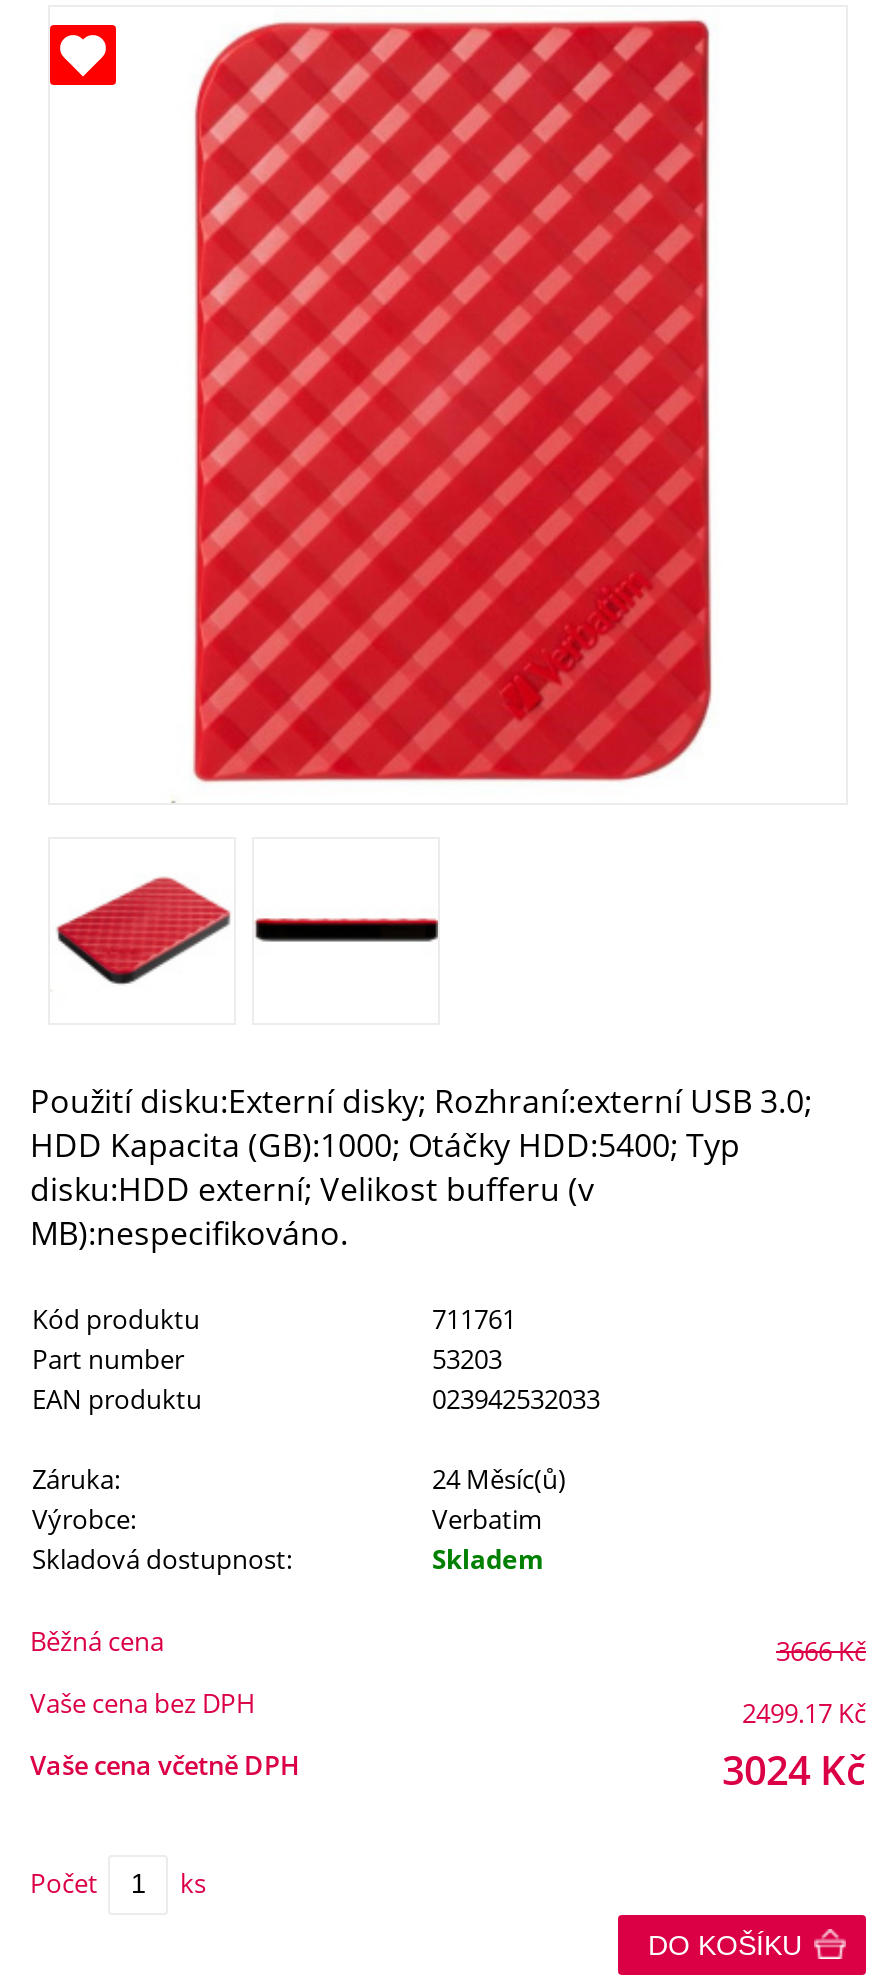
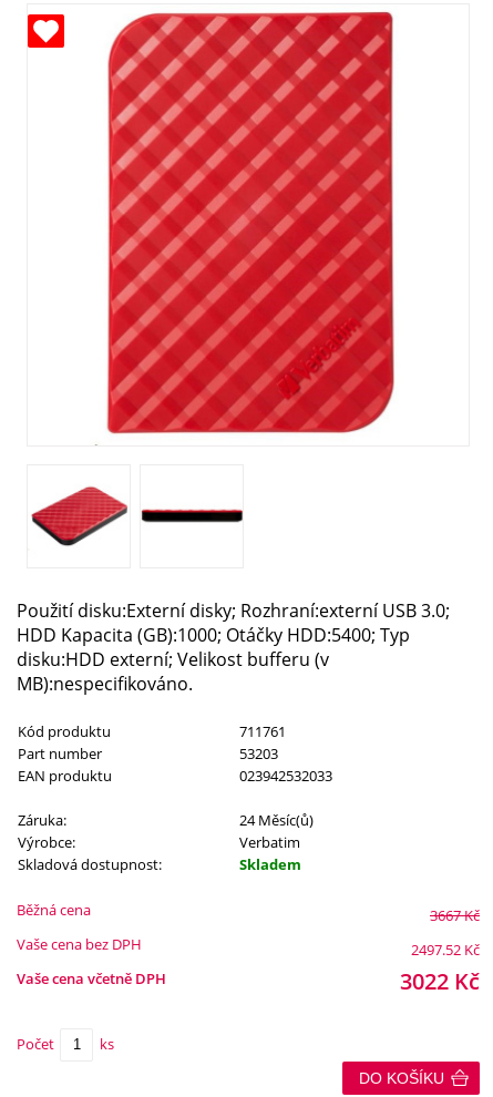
- 3666Kč
+ 3667Kč

- 2499.17 Kč
+ 2497.52 Kč

- 3024 Kč
+ 3022 Kč
